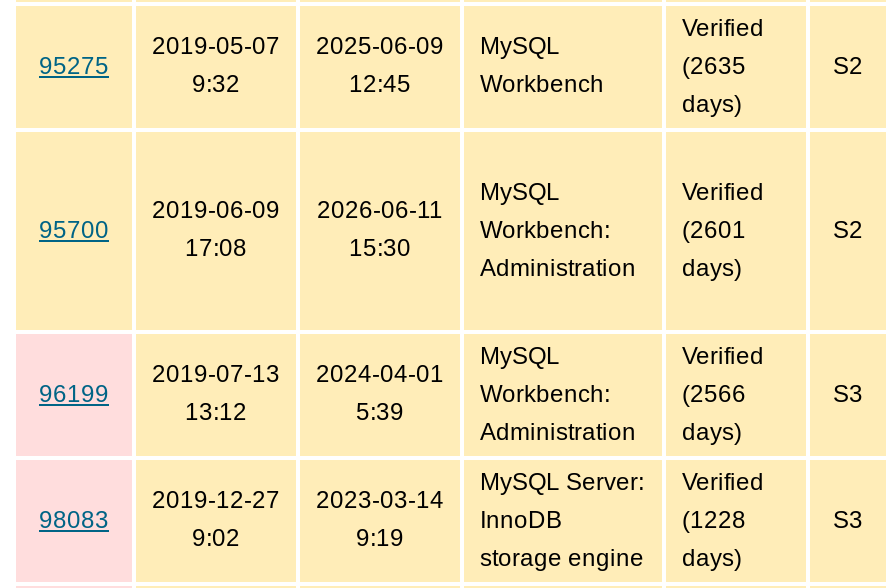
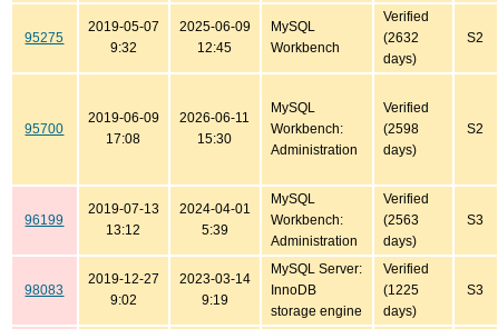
- (2635
+ (2632

- (2601
+ (2598

- (2566
+ (2563

- (1228
+ (1225
